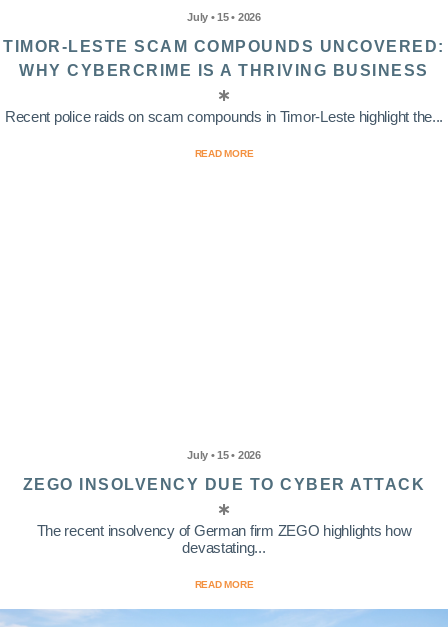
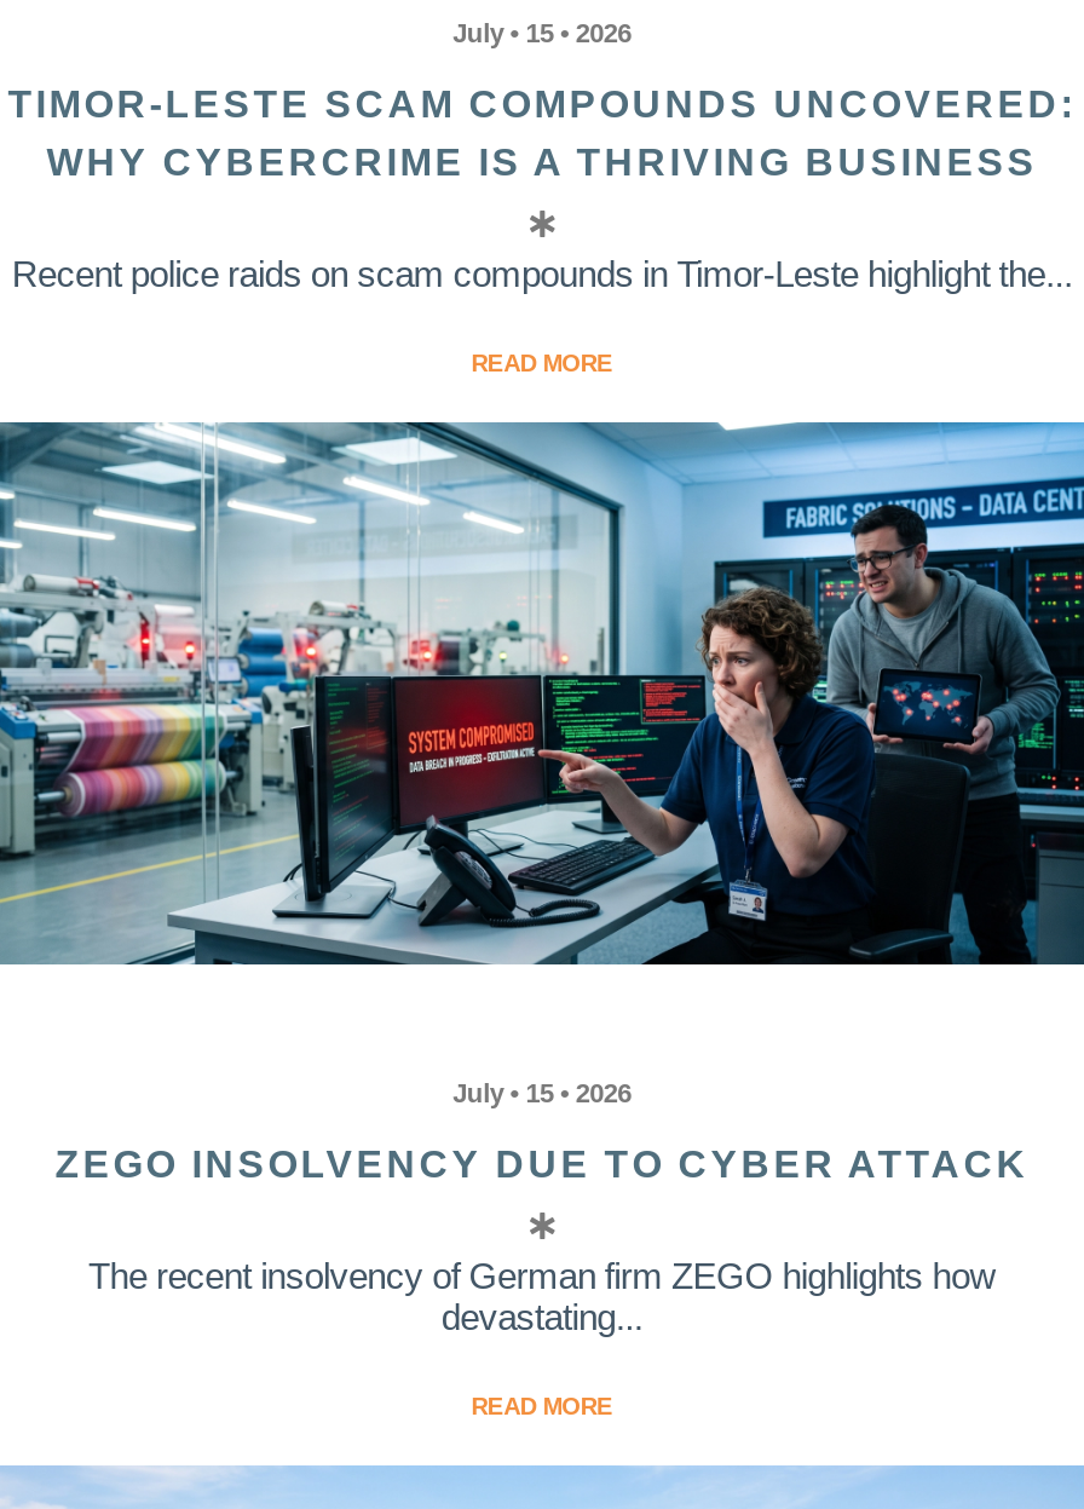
+ [image]
